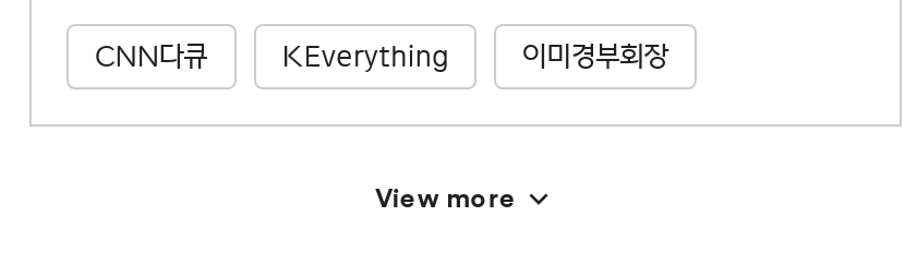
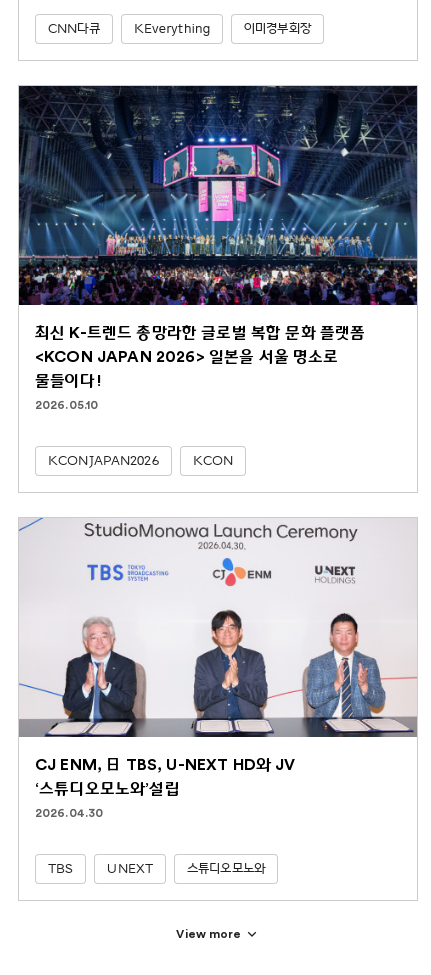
+ [image]
+ 최신 K-트렌드 총망라한 글로벌 복합 문화 플랫폼
+ <KCON JAPAN 2026> 일본을 서울 명소로
+ 물들이다!
+ 2026.05.10

+ [image]
+ CJ ENM, 日 TBS, U-NEXT HD와 JV
+ ‘스튜디오모노와’설립
+ 2026.04.30

+ KCONJAPAN2026
+ KCON

+ TBS
+ UNEXT
+ 스튜디오모노와
